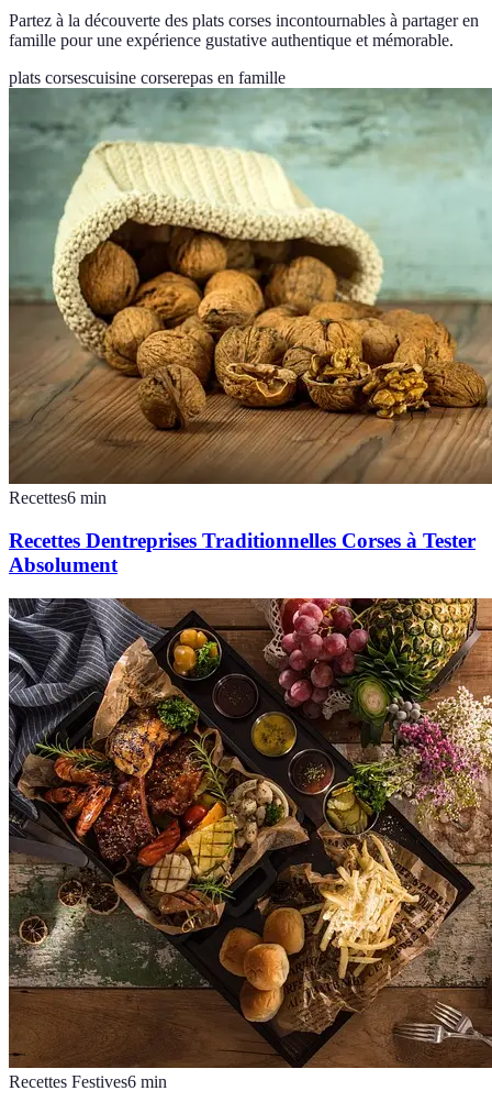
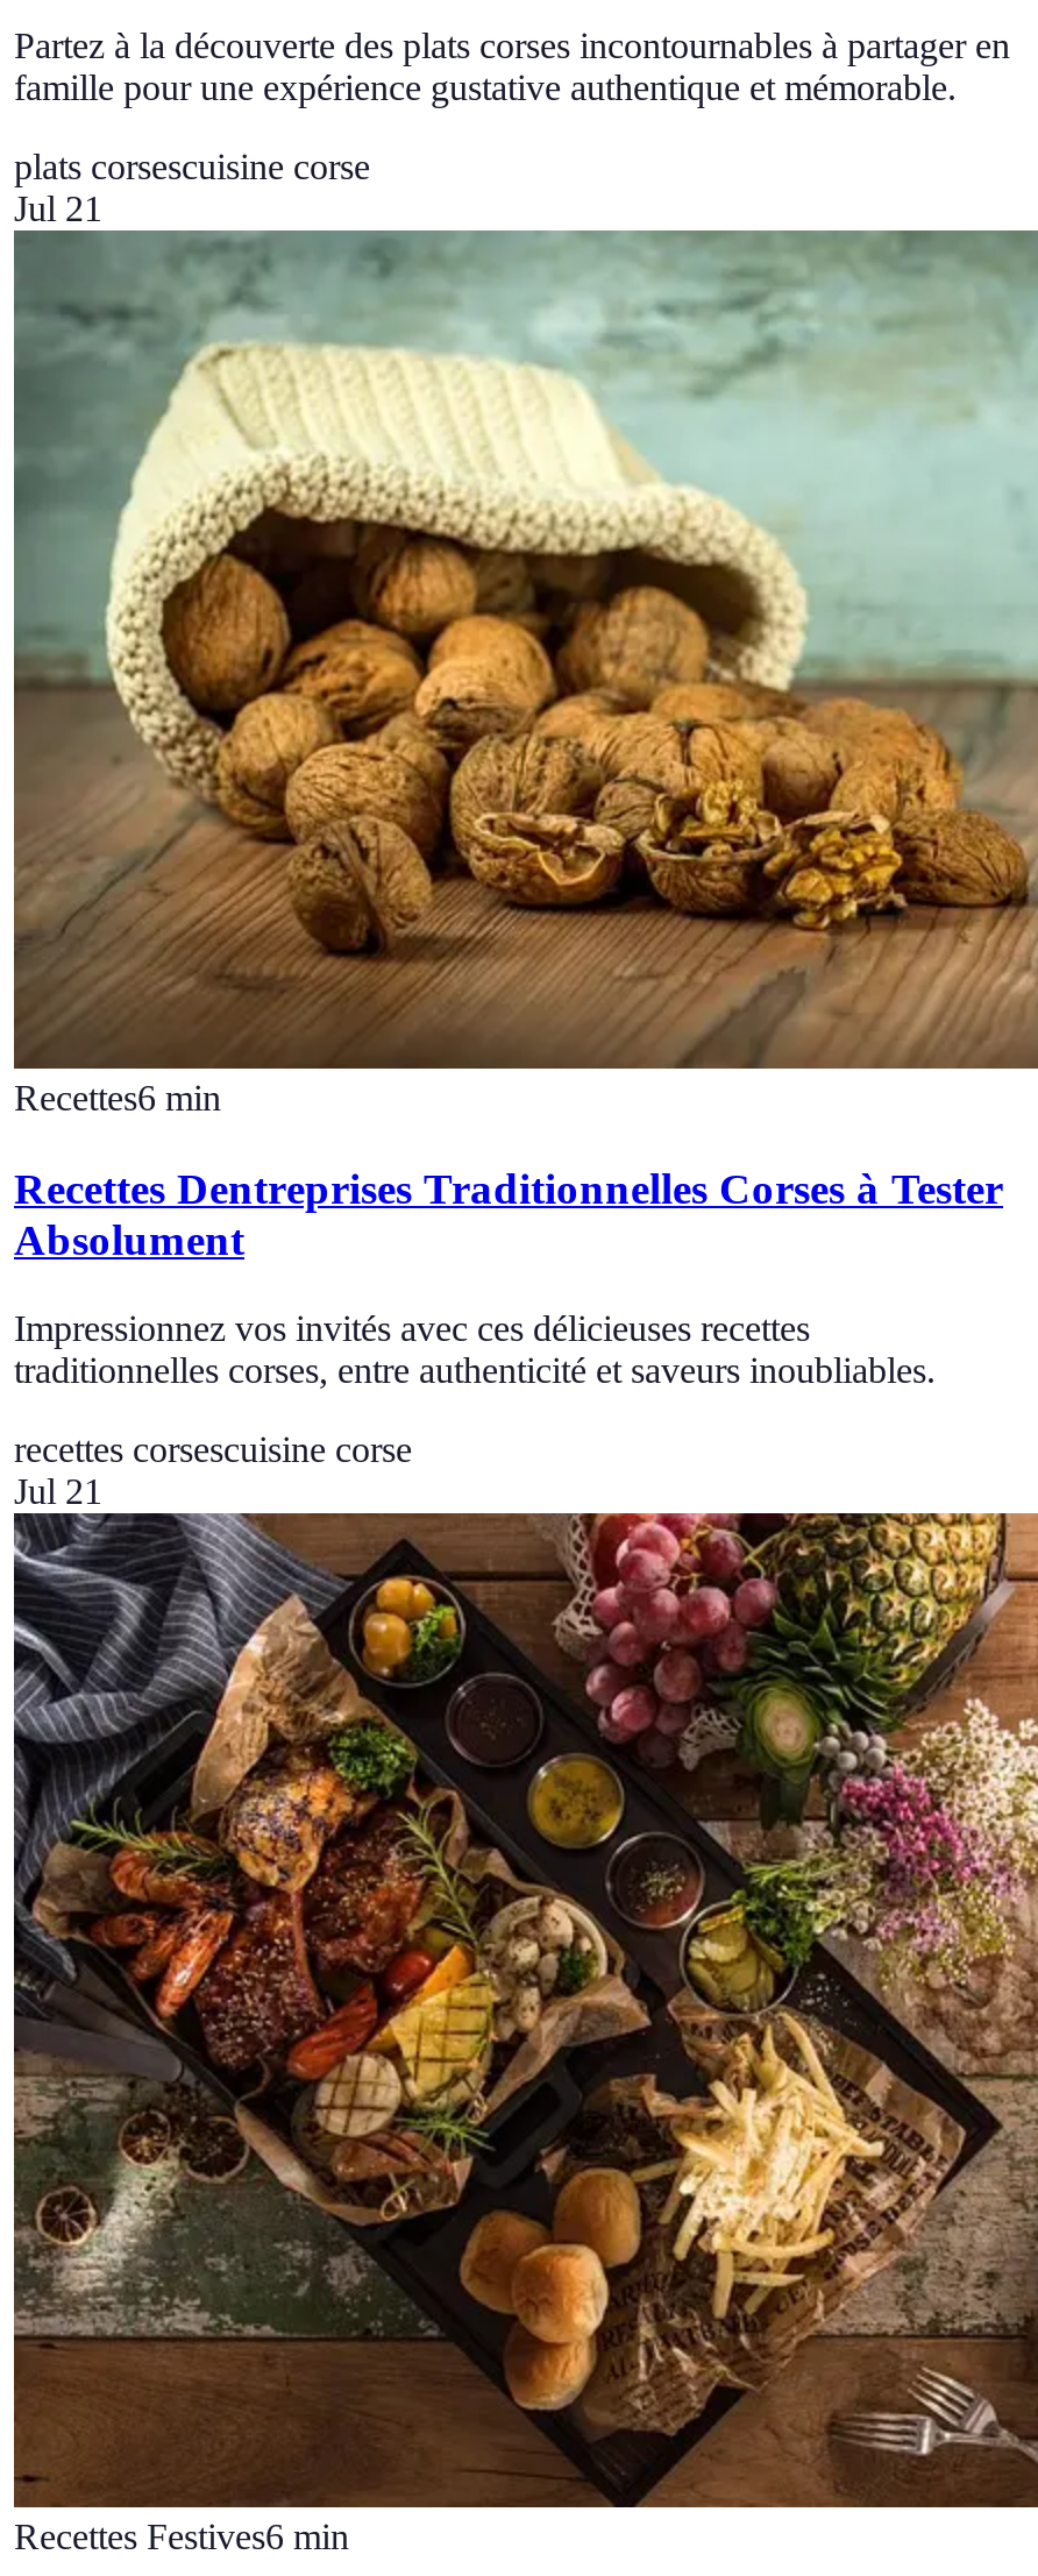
- plats corsescuisine corserepas en famille
+ plats corsescuisine corse
+ Jul 21

+ Impressionnez vos invités avec ces délicieuses recettes
+ traditionnelles corses, entre authenticité et saveurs inoubliables.
+ recettes corsescuisine corse
+ Jul 21
